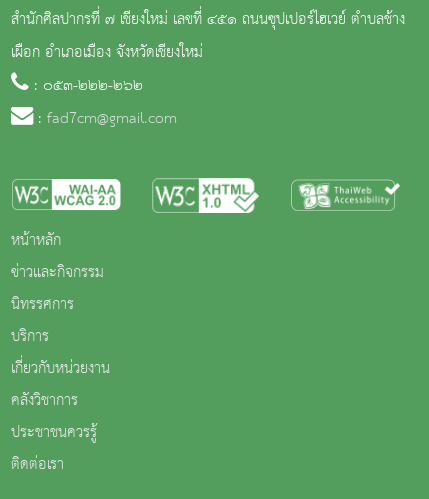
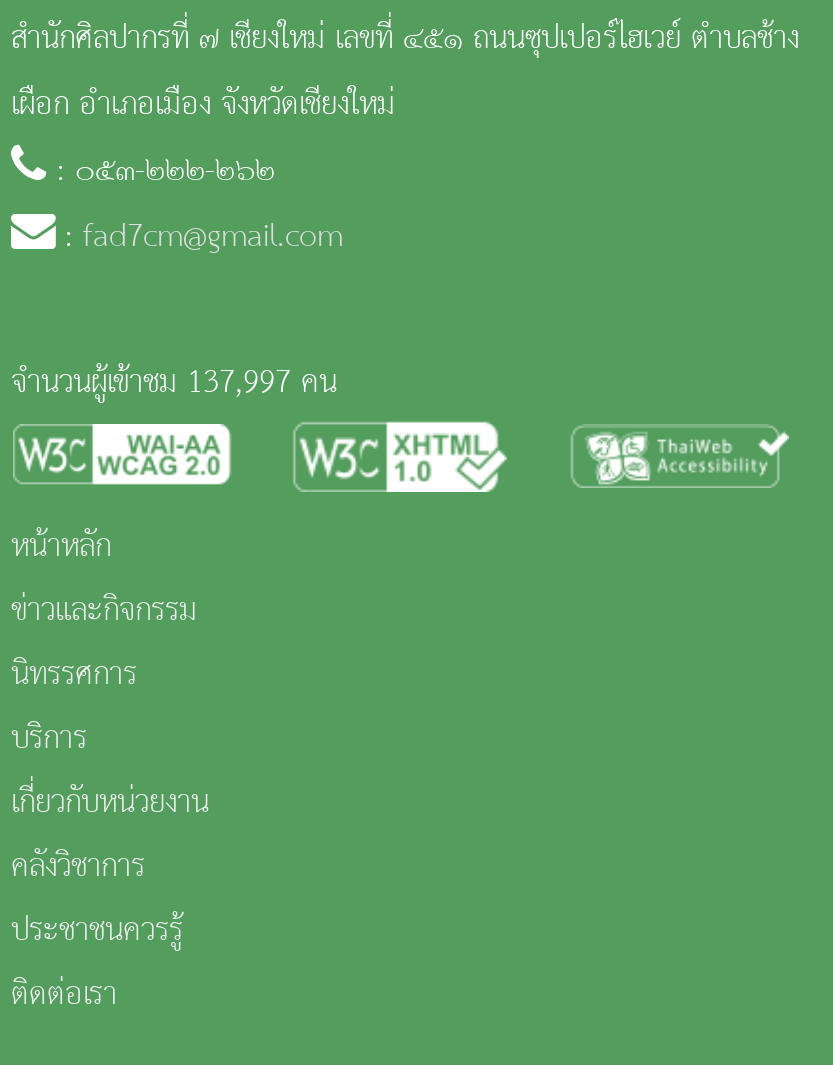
+ จำนวนผู้เข้าชม 137,997 คน
